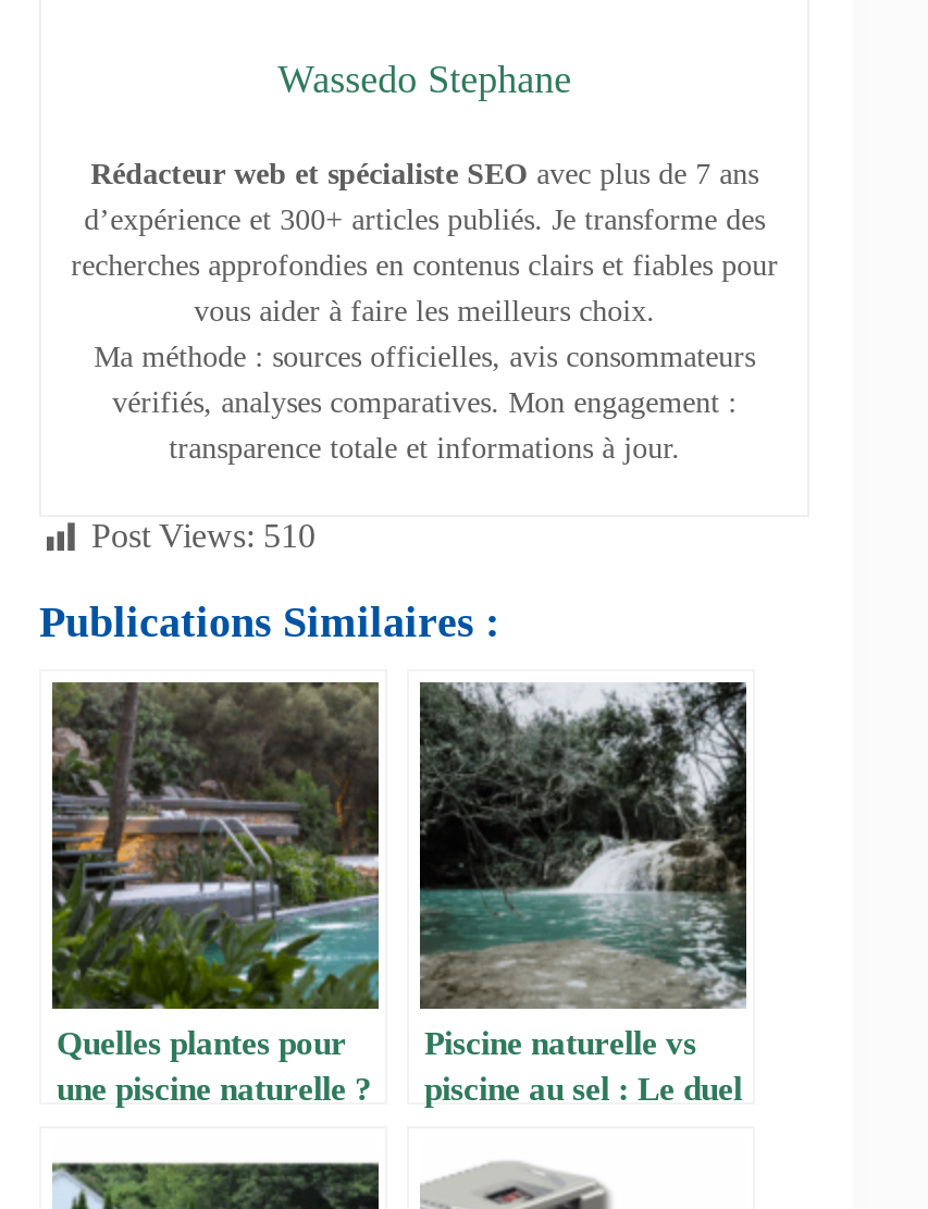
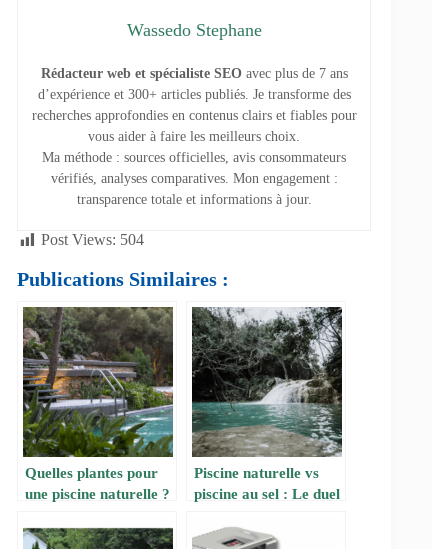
- Post Views: 510
+ Post Views: 504
